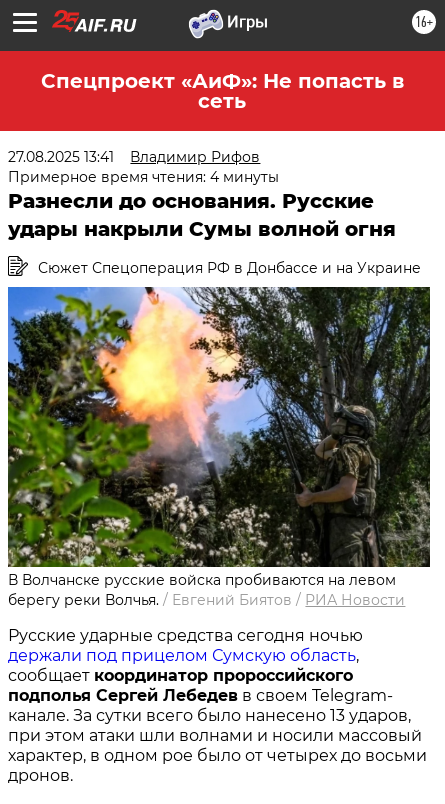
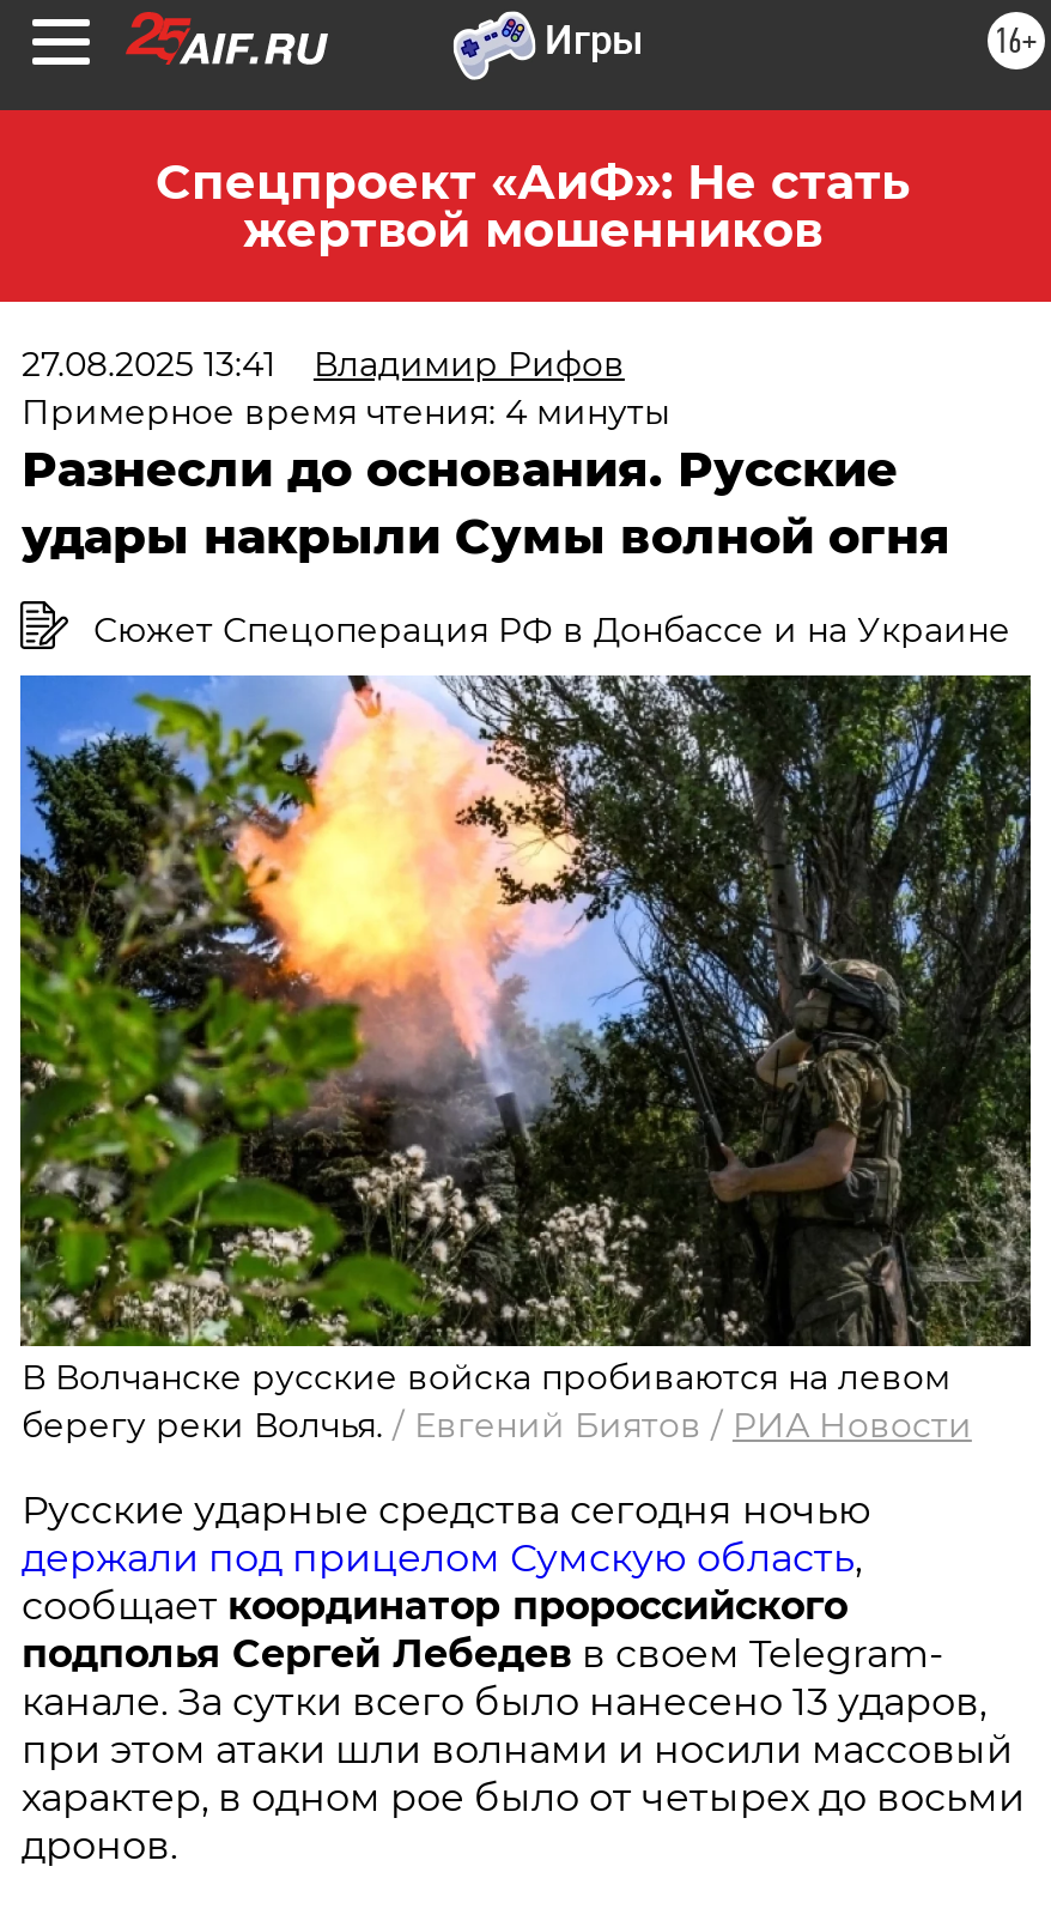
- Спецпроект «АиФ»: Не попасть в
- сеть
+ Спецпроект «АиФ»: Не стать
+ жертвой мошенников
